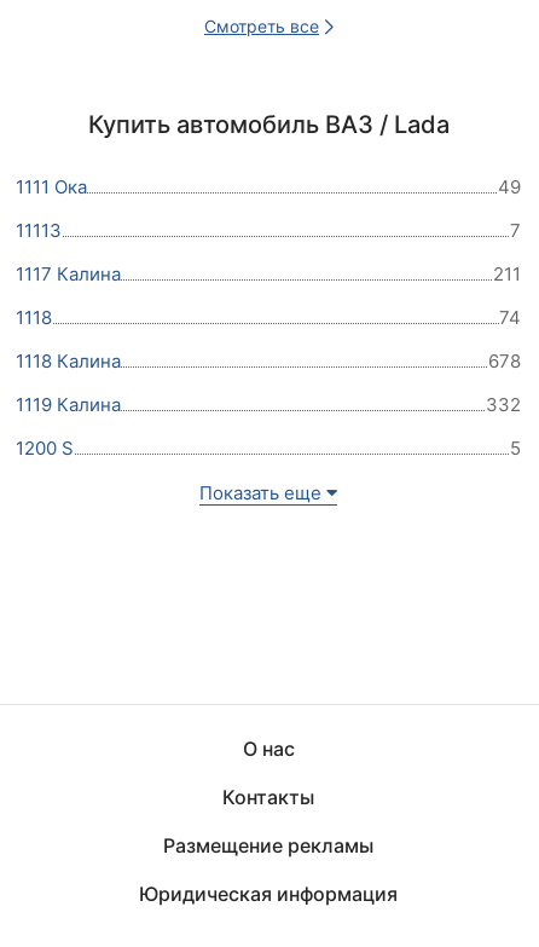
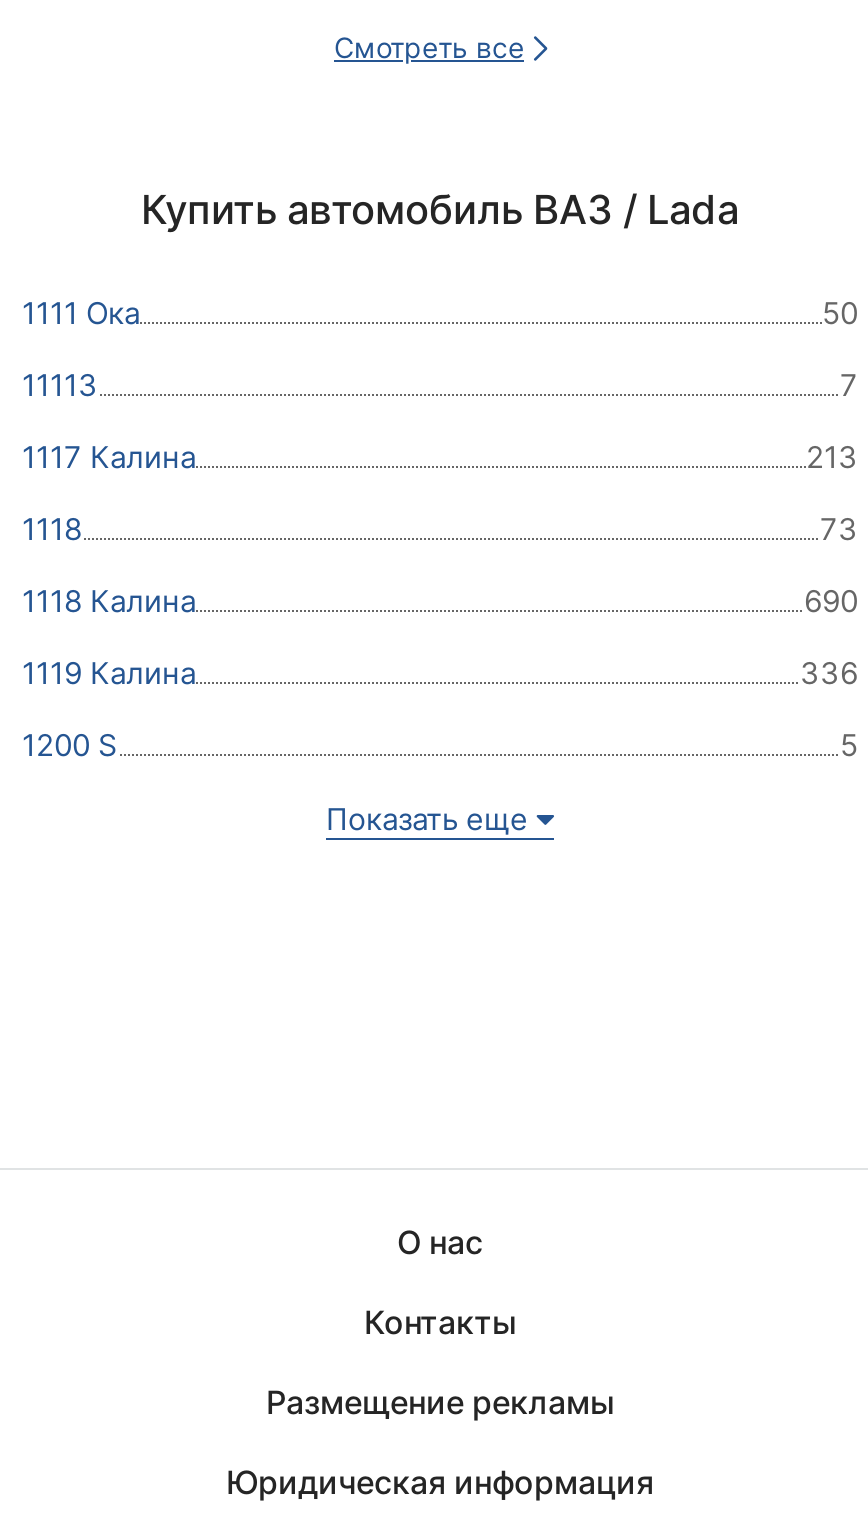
- 49
+ 50

- 211
+ 213

- 74
+ 73

- 678
+ 690

- 332
+ 336
